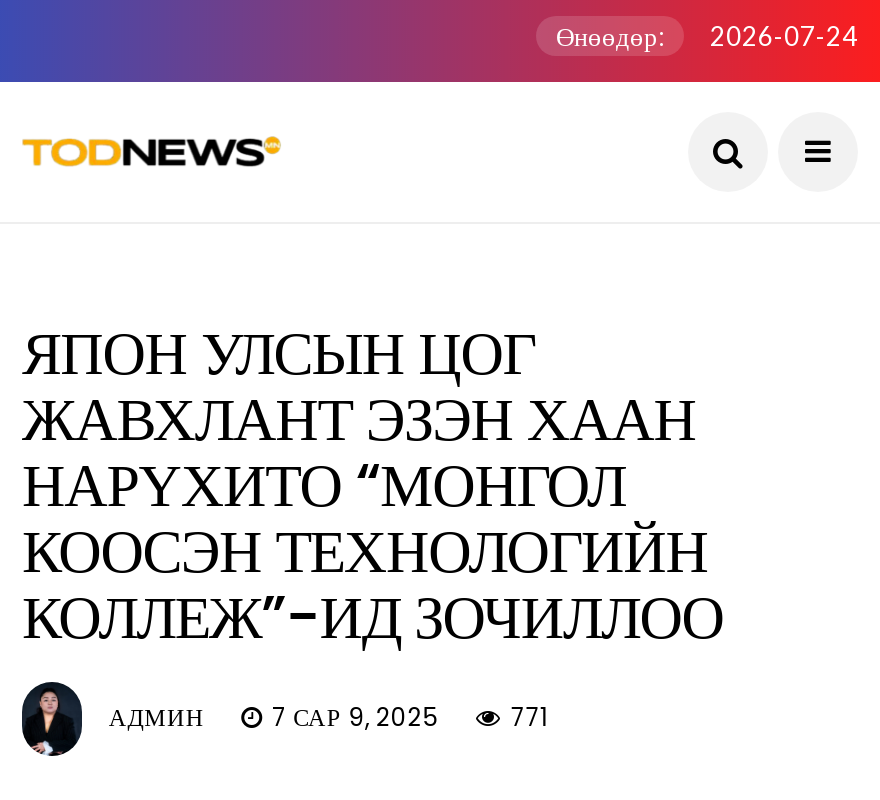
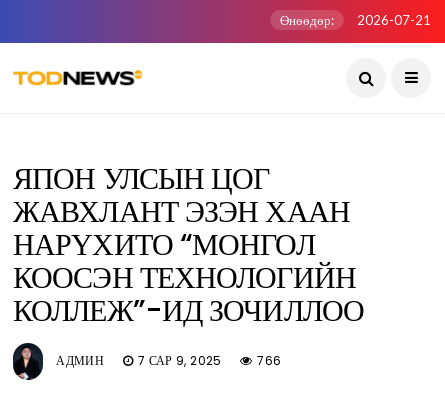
- Өнөөдөр: 2026-07-24
+ Өнөөдөр: 2026-07-21

- АДМИН 7 САР 9, 2025 771
+ АДМИН 7 САР 9, 2025 766
